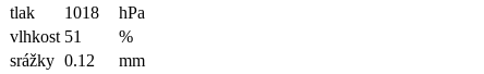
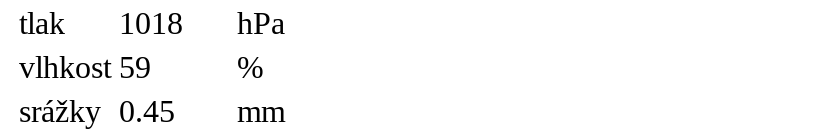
- vlhkost 51
+ vlhkost 59

- srážky 0.12 mm
+ srážky 0.45 mm
